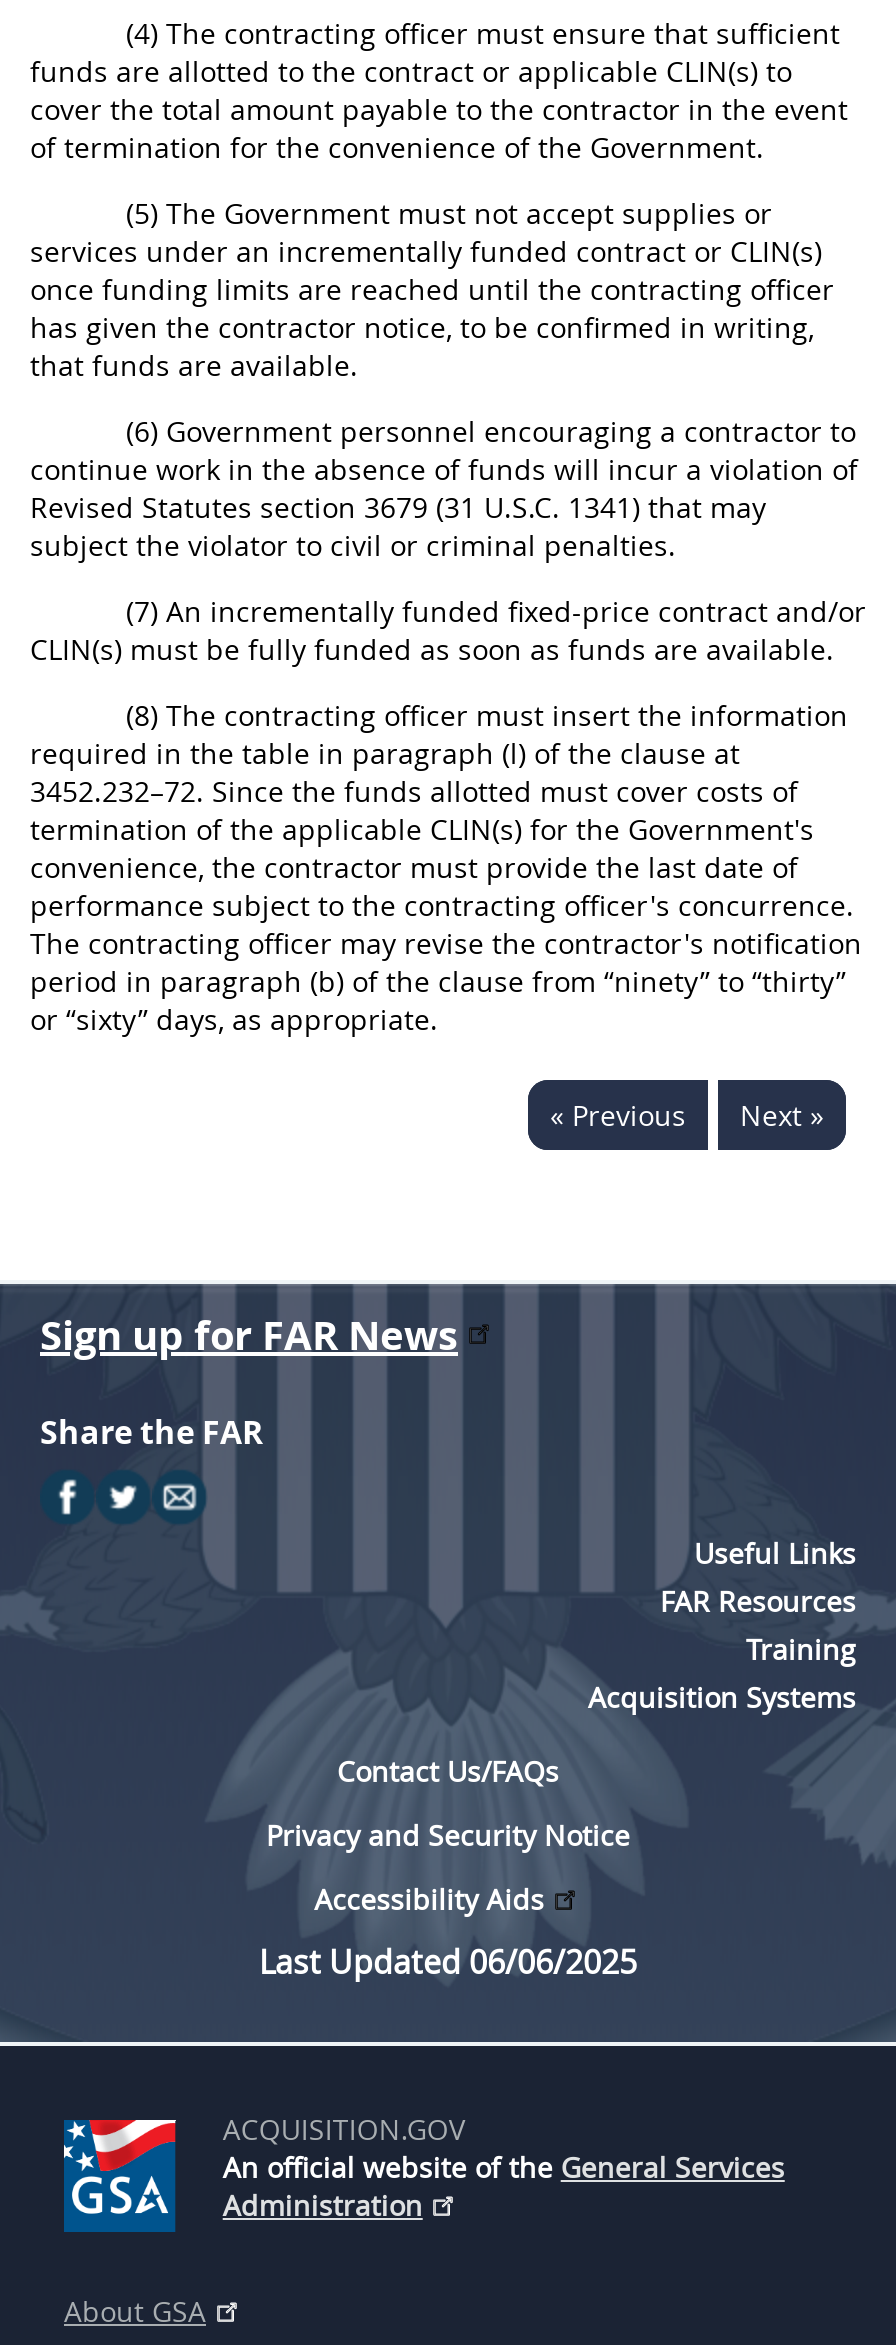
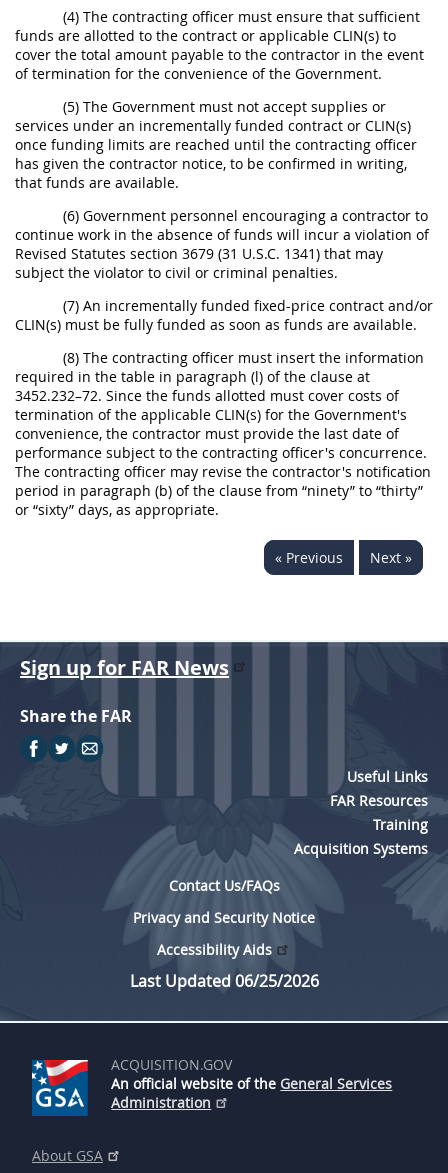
- Last Updated 06/06/2025
+ Last Updated 06/25/2026
